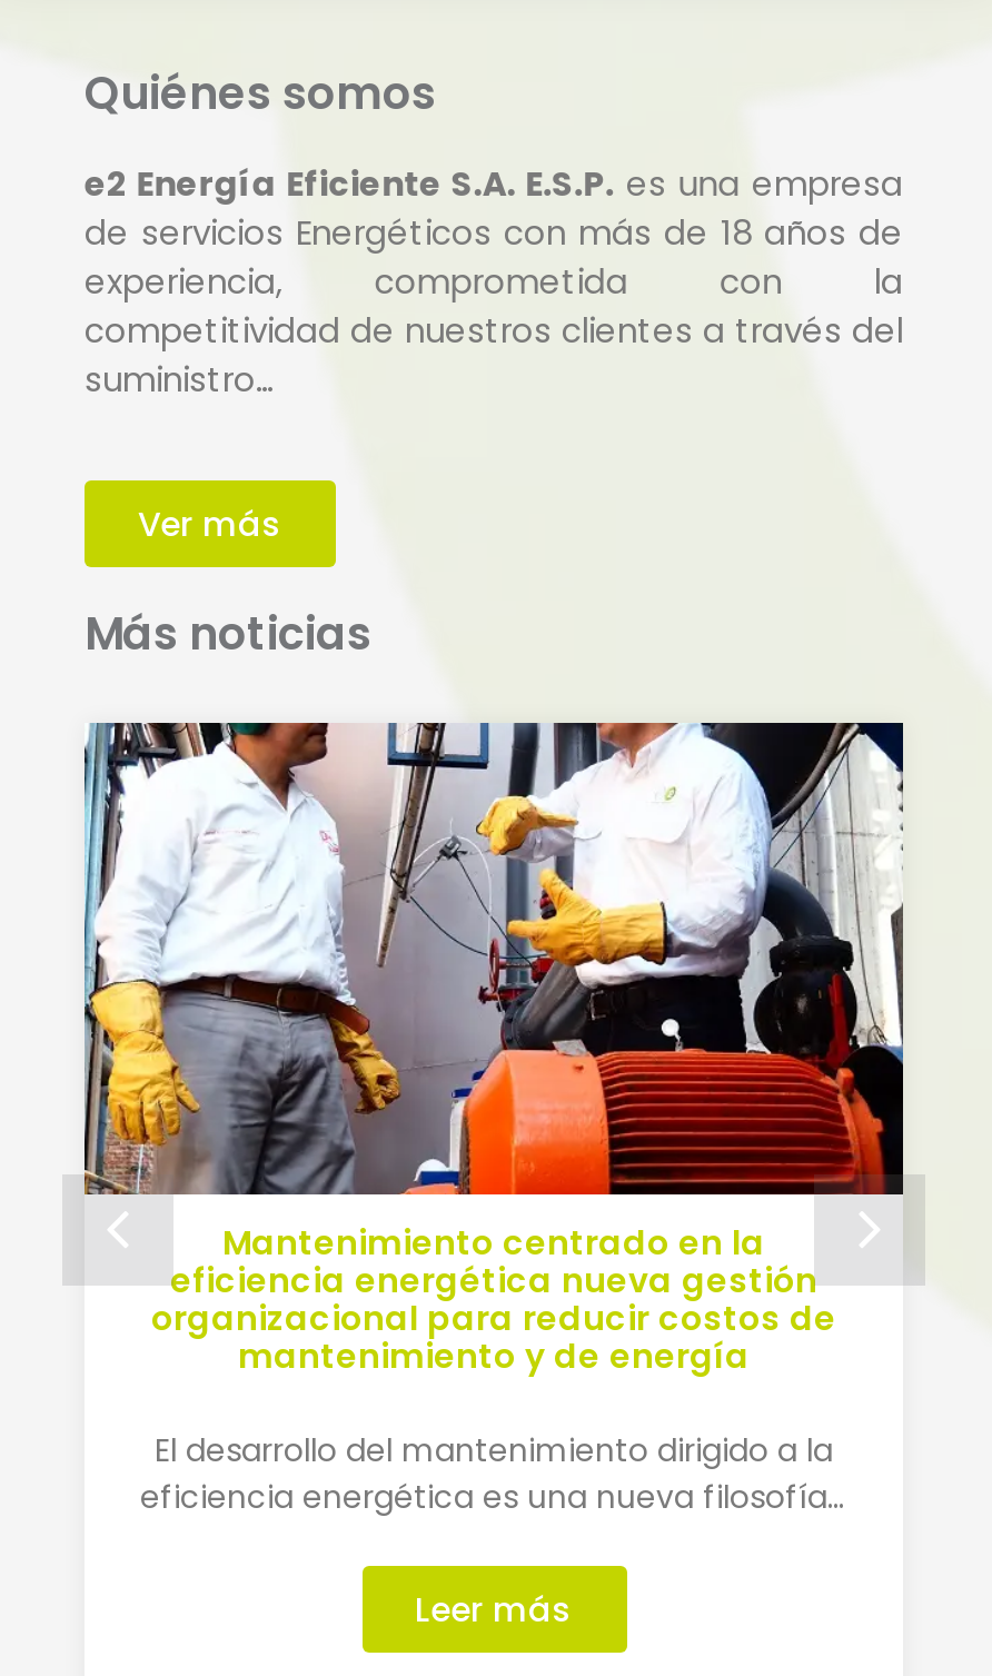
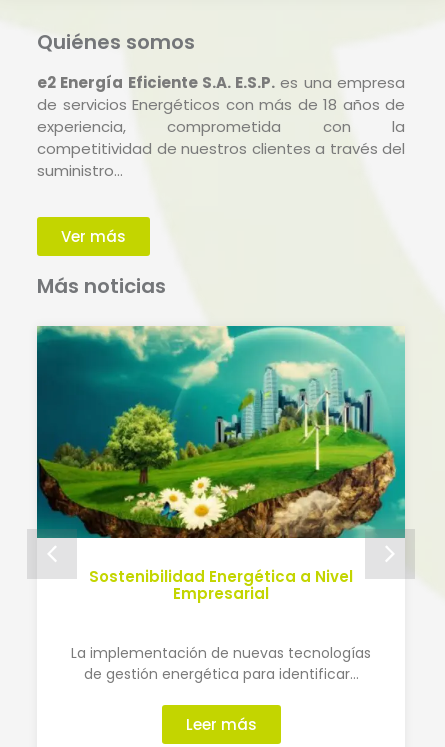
- [image]
- Mantenimiento centrado en la
- eficiencia energética nueva gestión
- organizacional para reducir costos de
- mantenimiento y de energía
+ [image]
+ Sostenibilidad Energética a Nivel
+ Empresarial

- El desarrollo del mantenimiento dirigido a la
- eficiencia energética es una nueva filosofía…
+ La implementación de nuevas tecnologías
+ de gestión energética para identificar…
